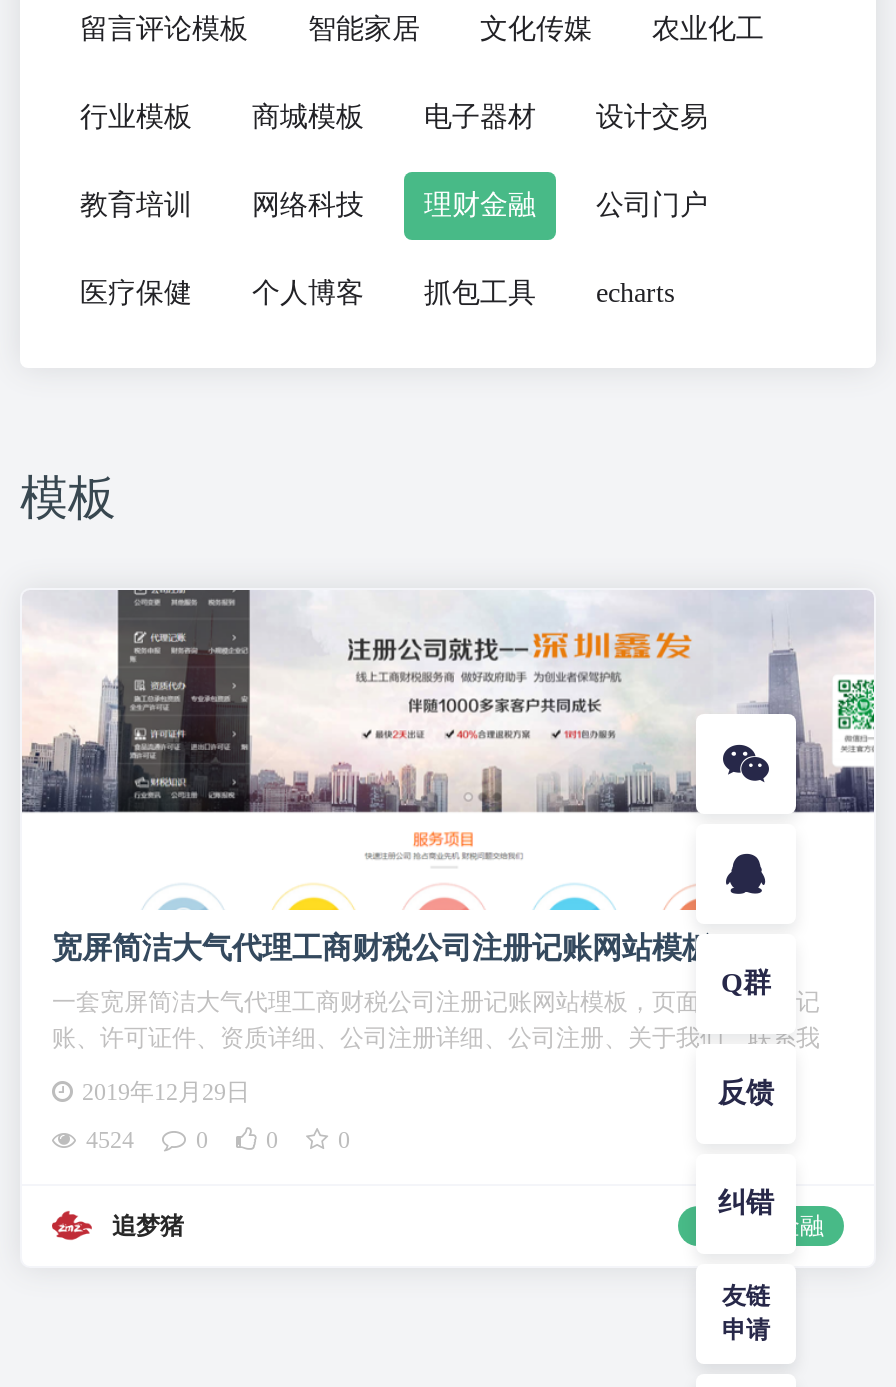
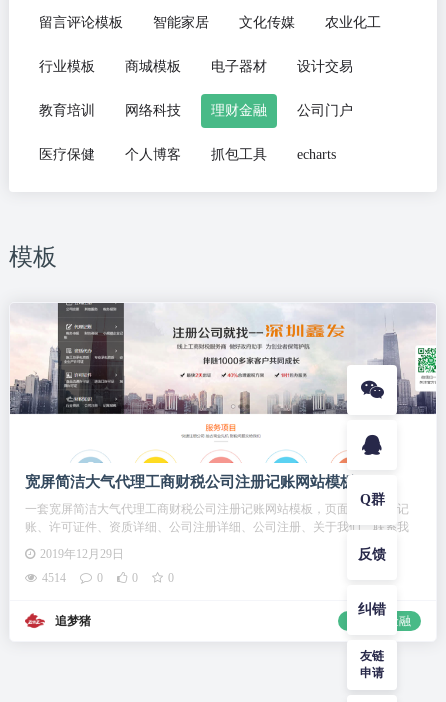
- 4524
+ 4514
